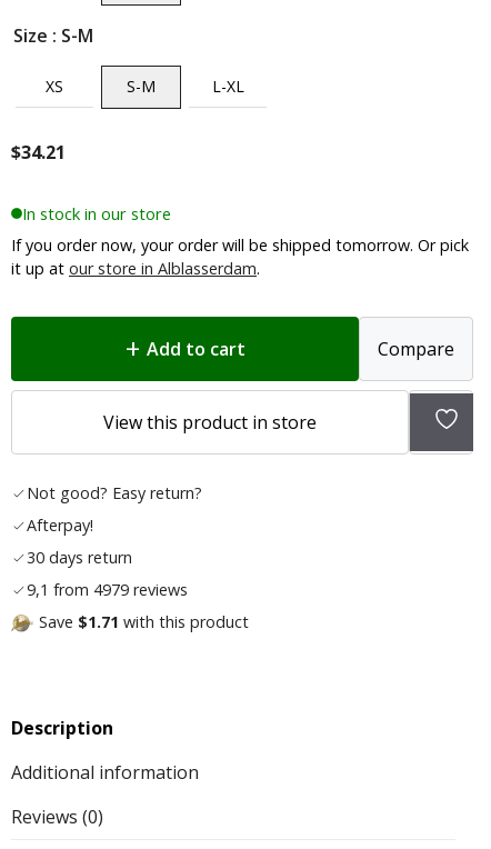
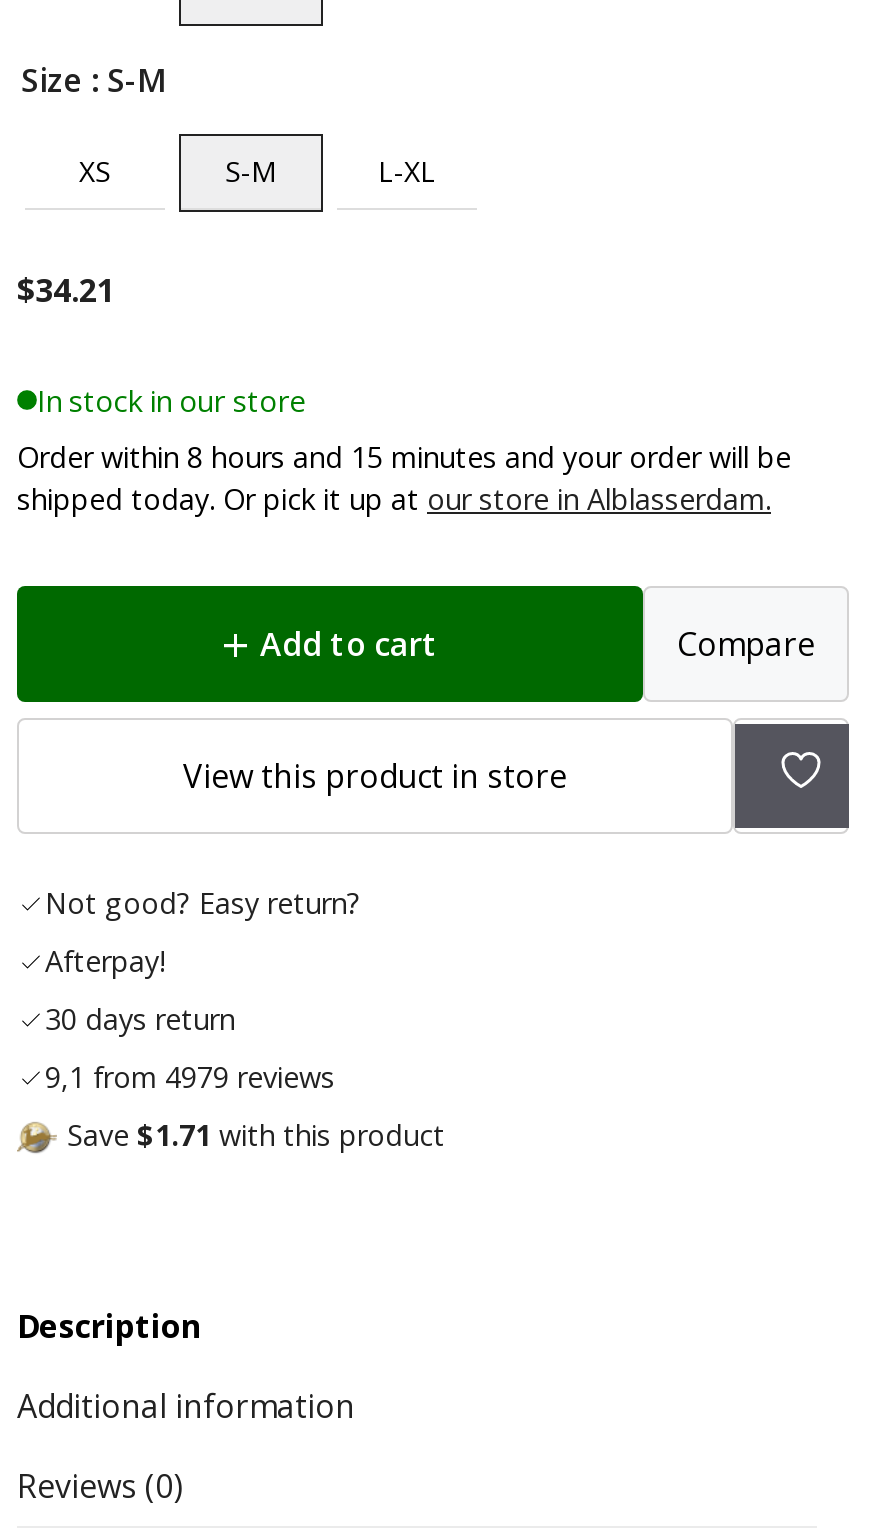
- If you order now, your order will be shipped tomorrow. Or pick
- it up at our store in Alblasserdam.
+ Order within 8 hours and 15 minutes and your order will be
+ shipped today. Or pick it up at our store in Alblasserdam.
